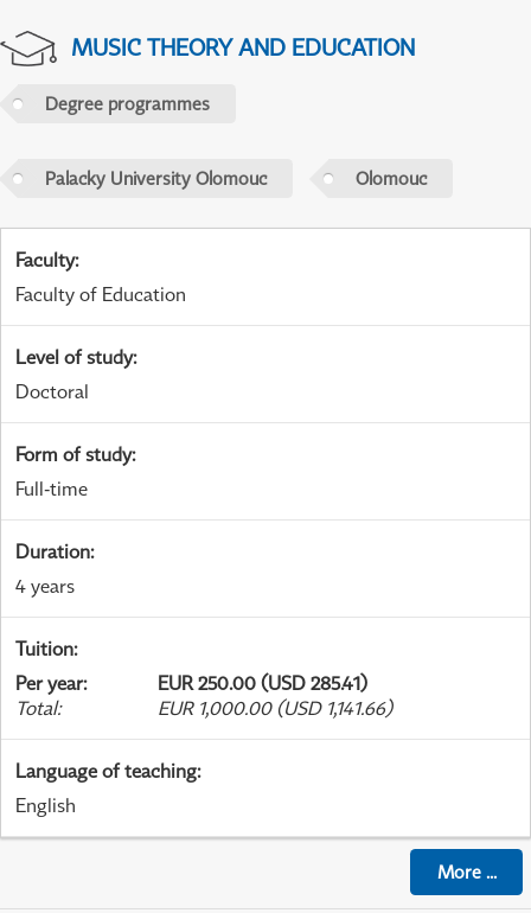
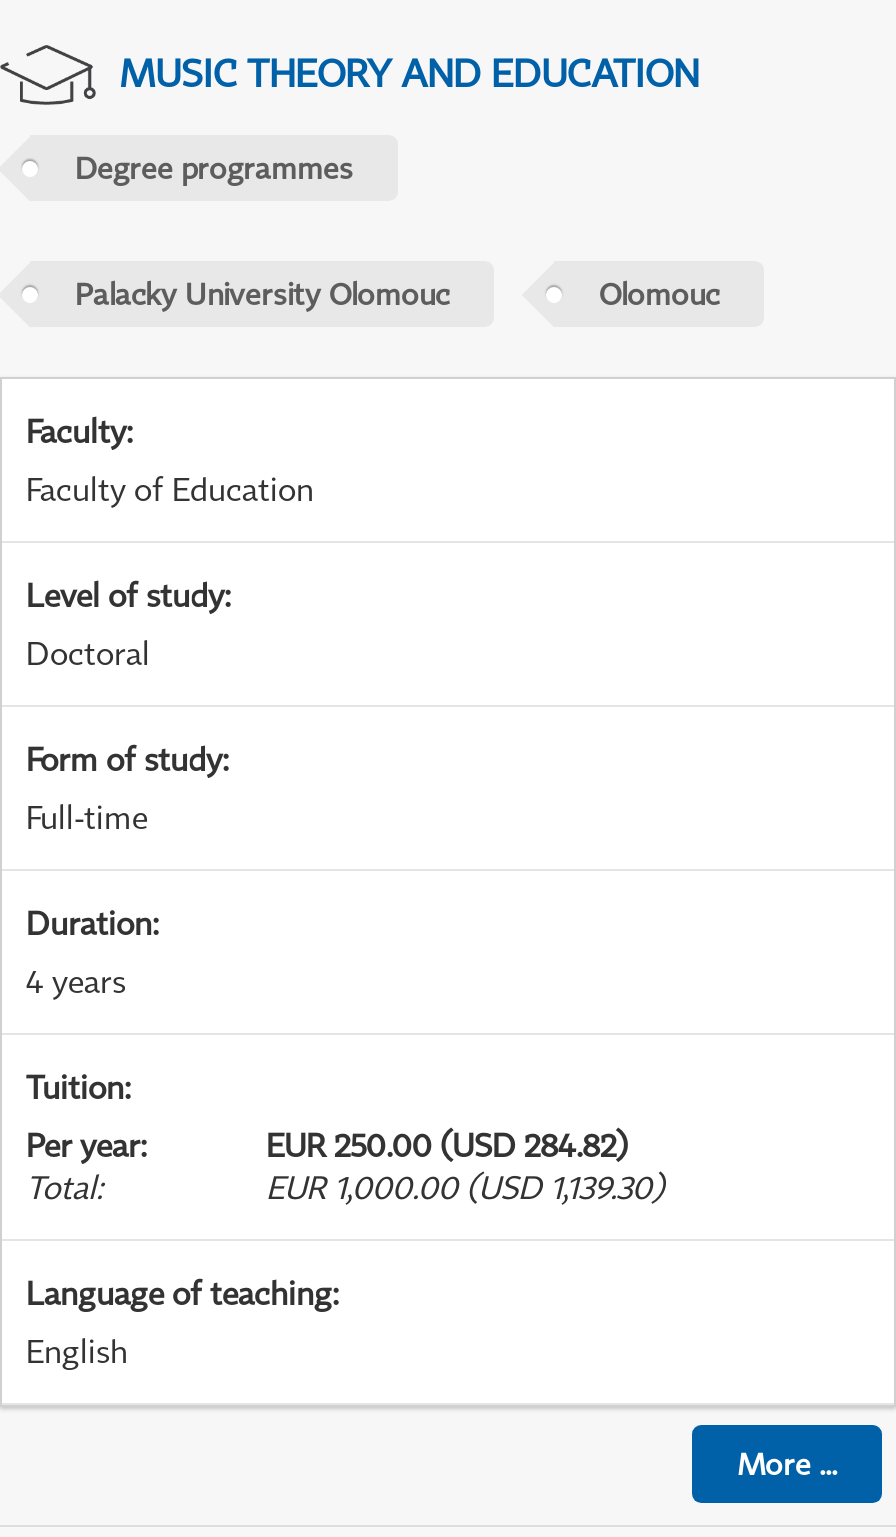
- EUR 250.00 (USD 285.41)
+ EUR 250.00 (USD 284.82)

- EUR 1,000.00 (USD 1,141.66)
+ EUR 1,000.00 (USD 1,139.30)
